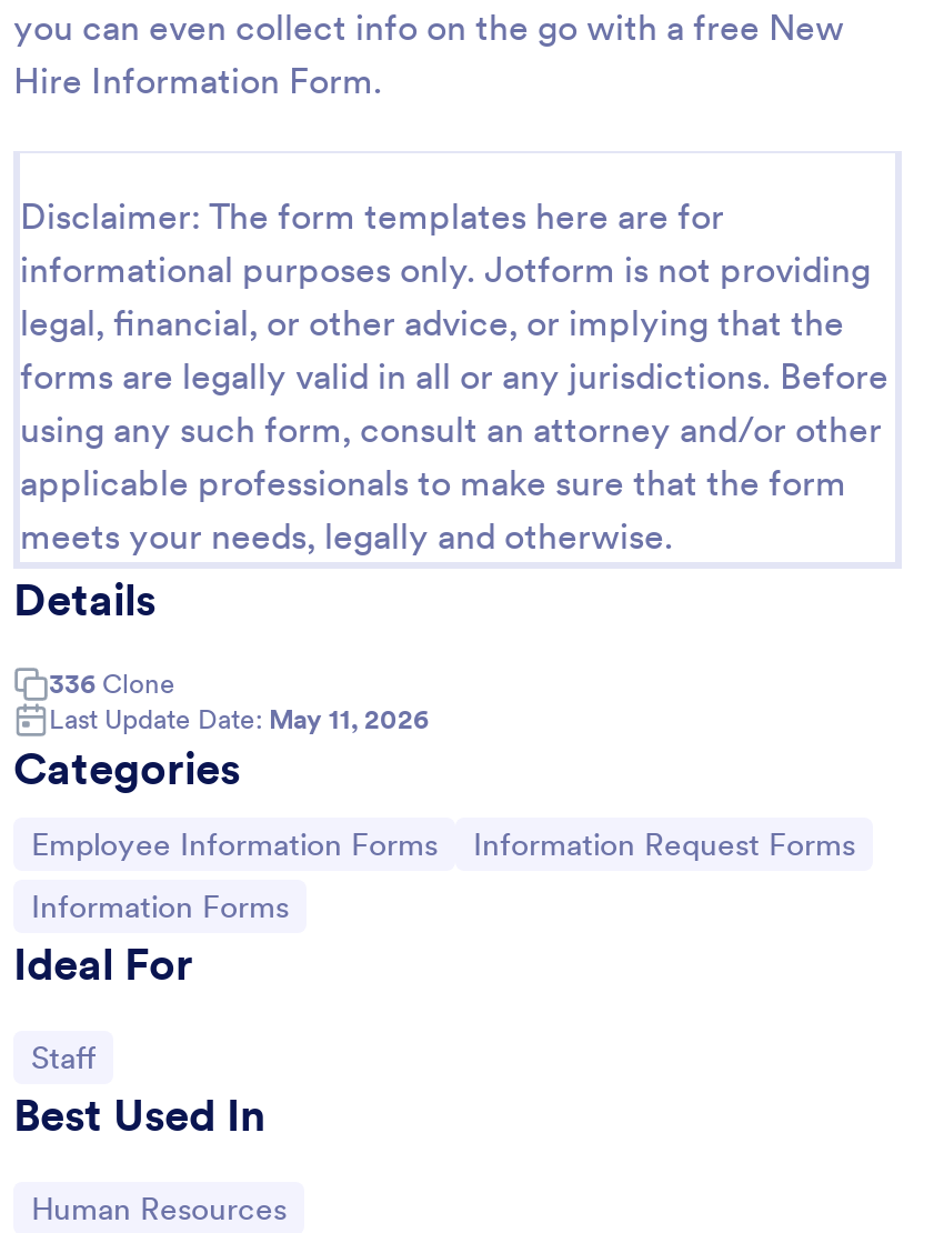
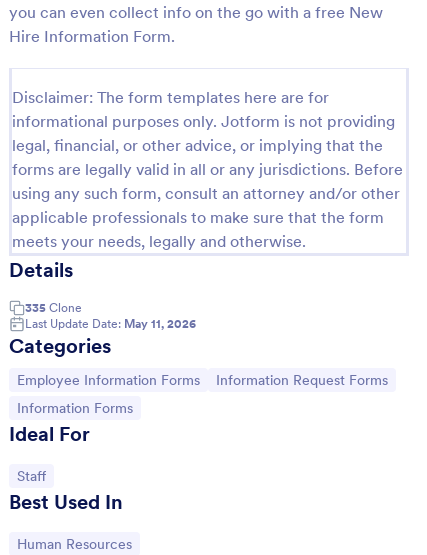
- 336 Clone
+ 335 Clone
